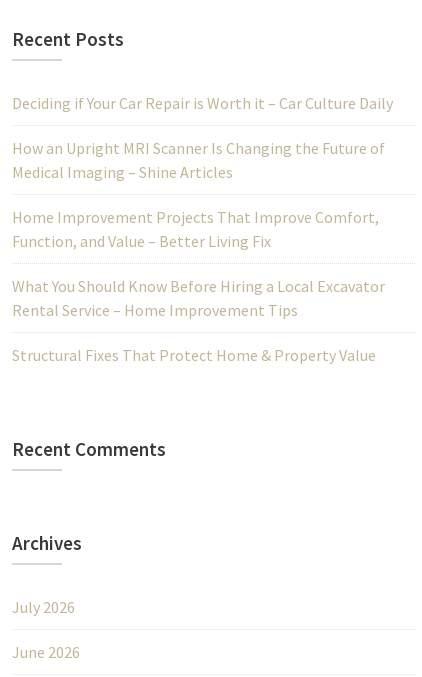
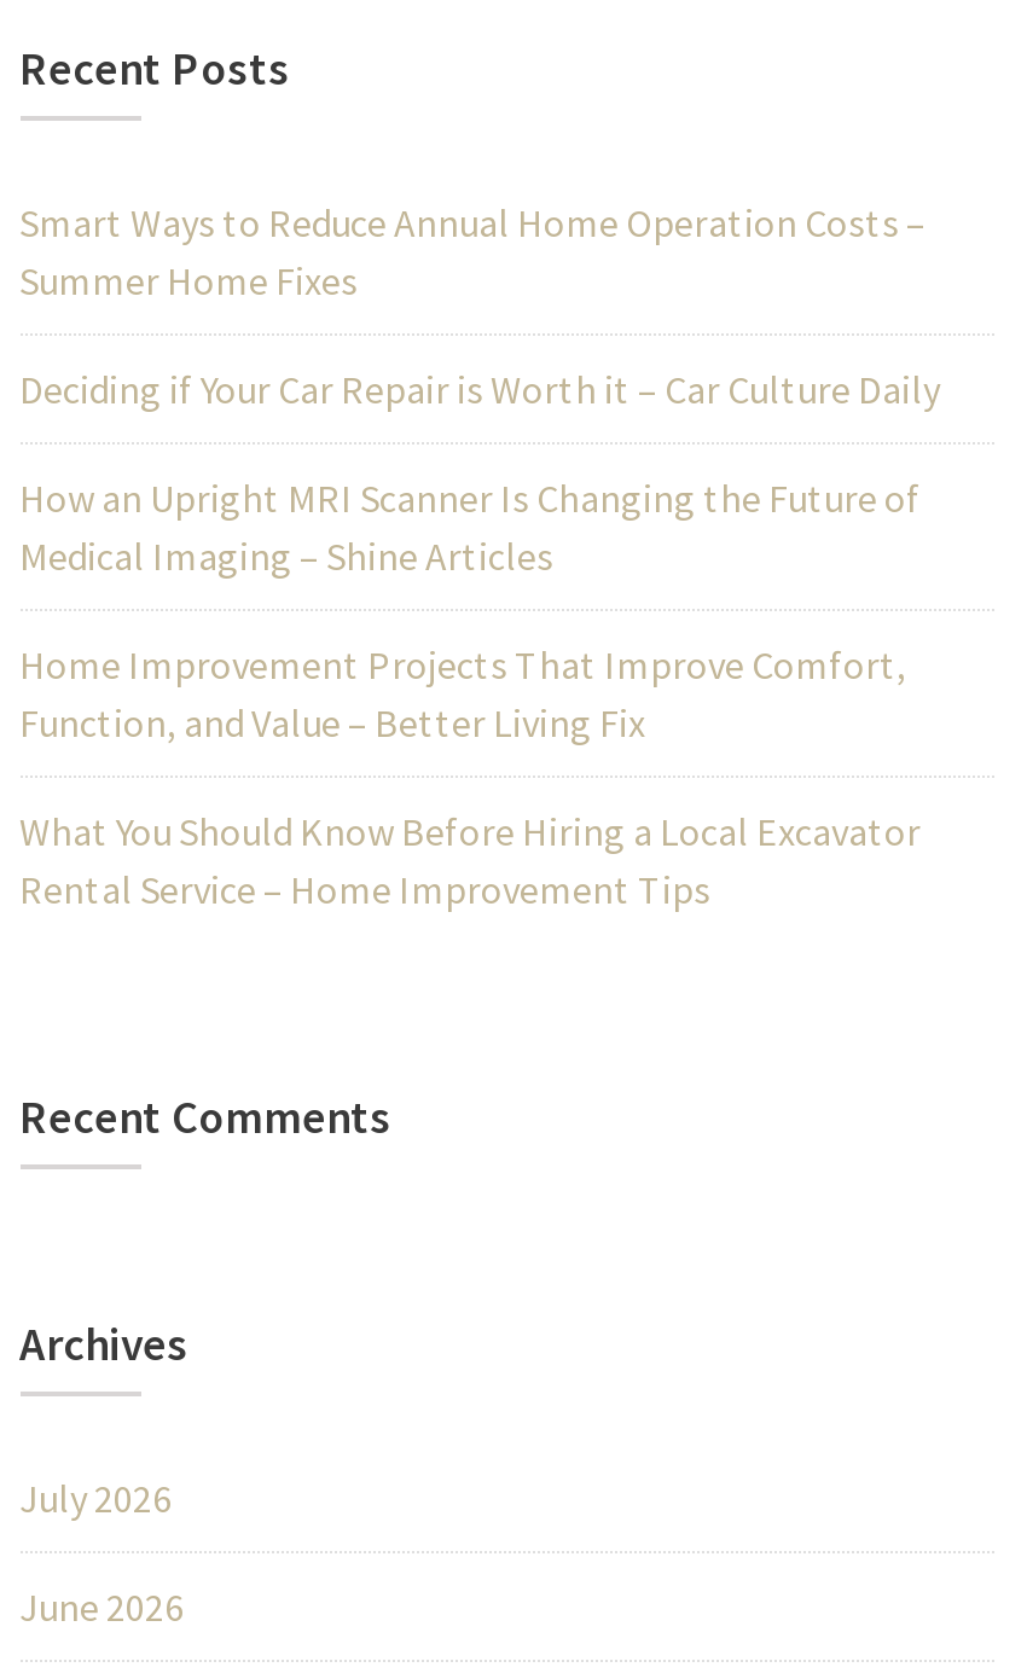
+ Smart Ways to Reduce Annual Home Operation Costs –
+ Summer Home Fixes

moved down: Deciding if Your Car Repair is Worth it – Car Culture Daily | How an Upright MRI Scanner Is Changing the Future of | Medical Imaging – Shine Articles | Home Improvement Projects That Improve Comfort, | Function, and Value – Better Living Fix | What You Should Know Before Hiring a Local Excavator | Rental Service – Home Improvement Tips

- Structural Fixes That Protect Home & Property Value
